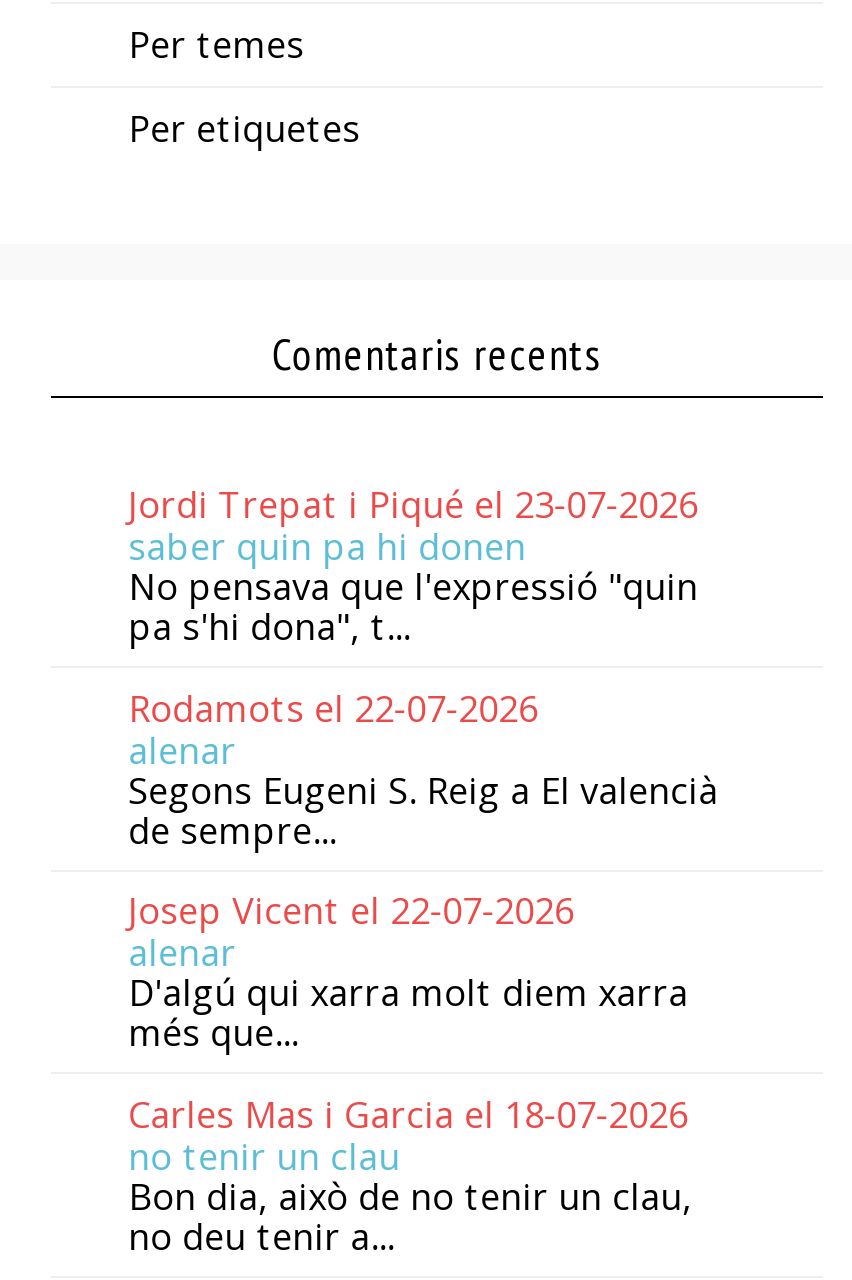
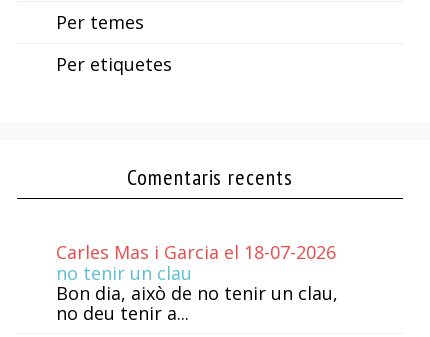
- Jordi Trepat i Piqué el 23-07-2026
- saber quin pa hi donen
- No pensava que l'expressió "quin
- pa s'hi dona", t...
- Rodamots el 22-07-2026
- alenar
- Segons Eugeni S. Reig a El valencià
- de sempre...
- Josep Vicent el 22-07-2026
- alenar
- D'algú qui xarra molt diem xarra
- més que...
